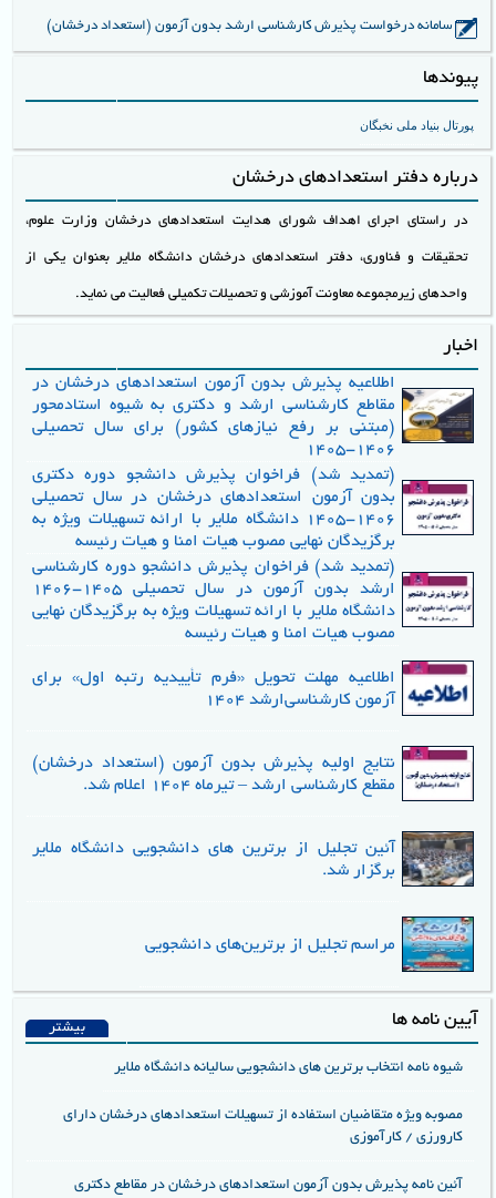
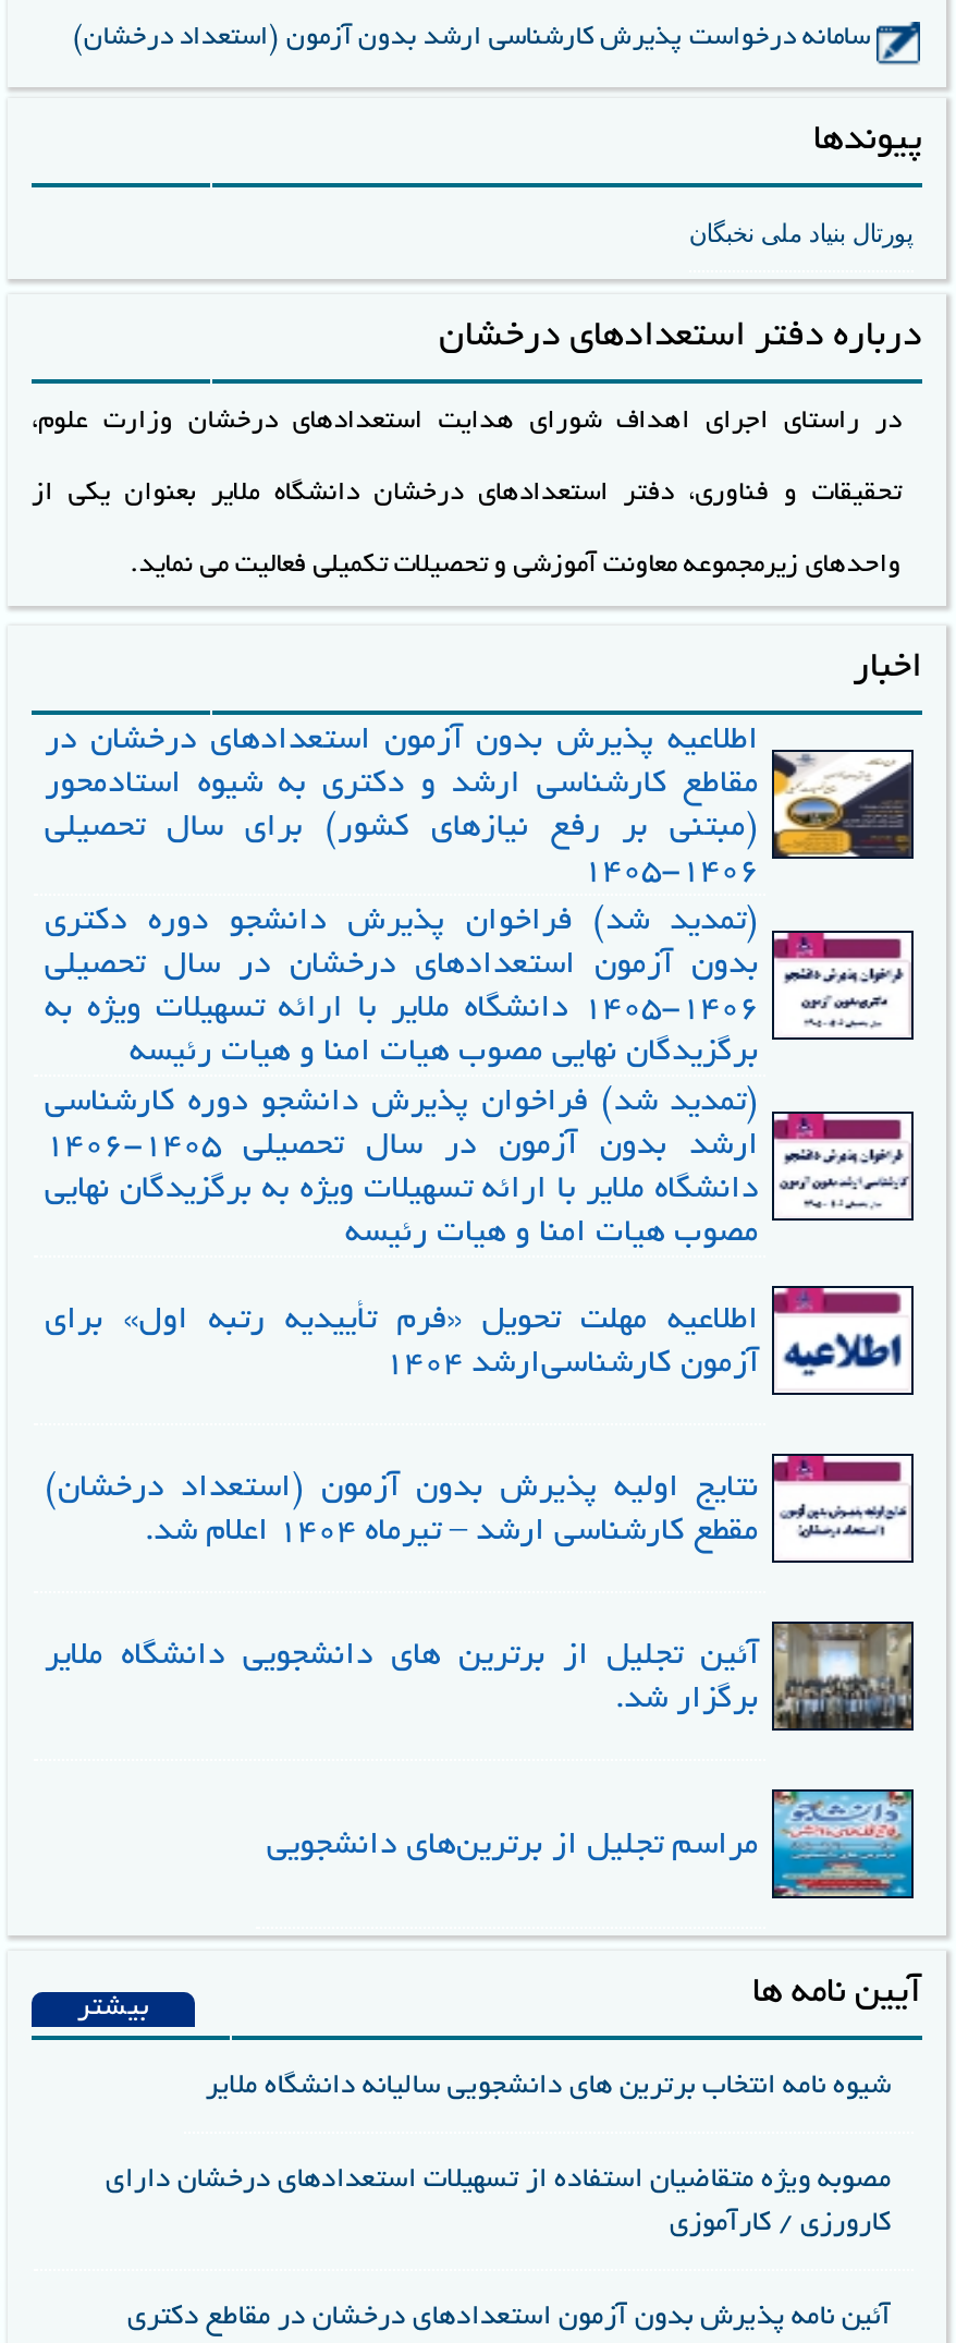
- [image]
+ [image]
